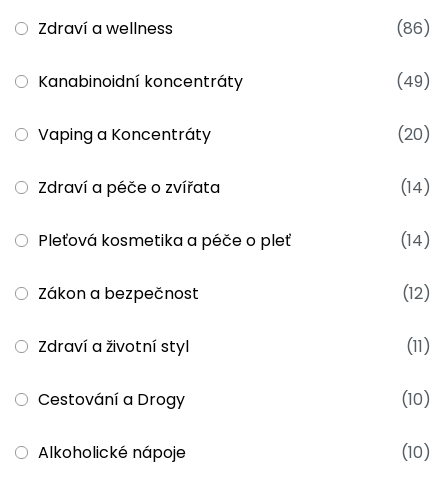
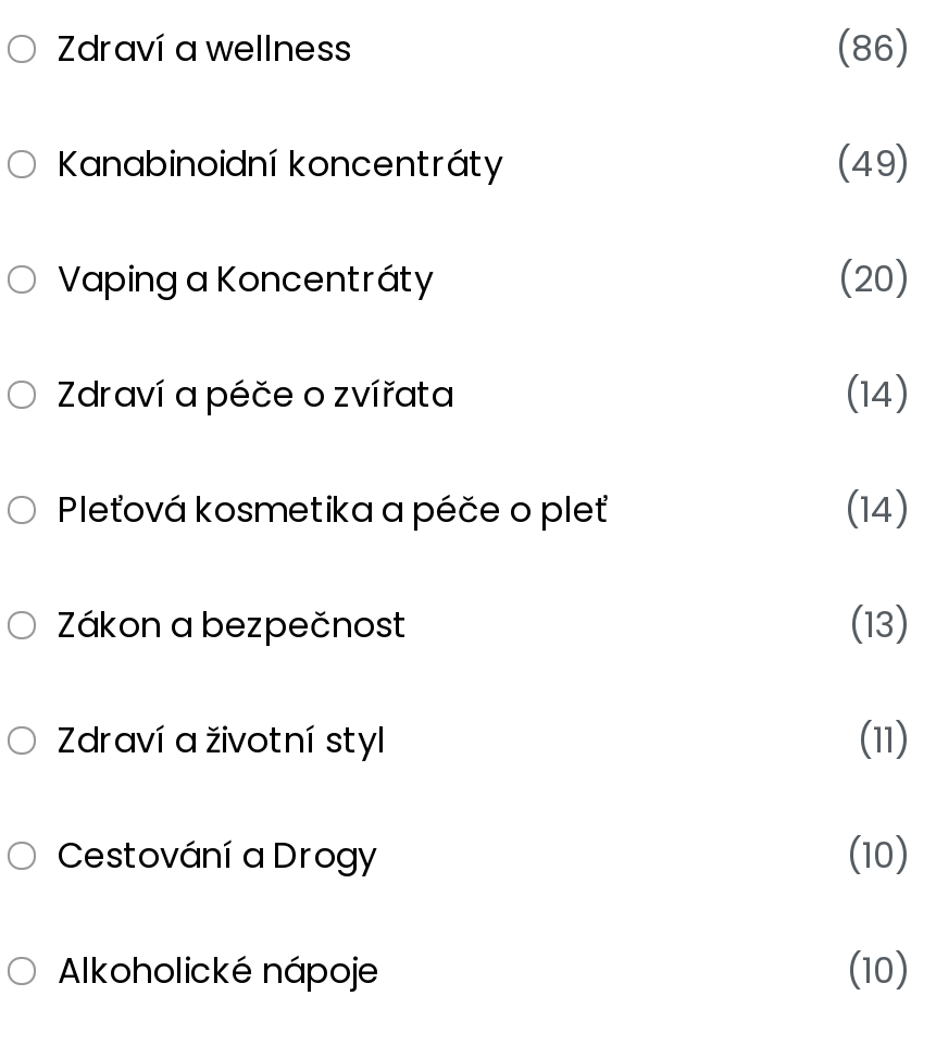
- (12)
+ (13)
